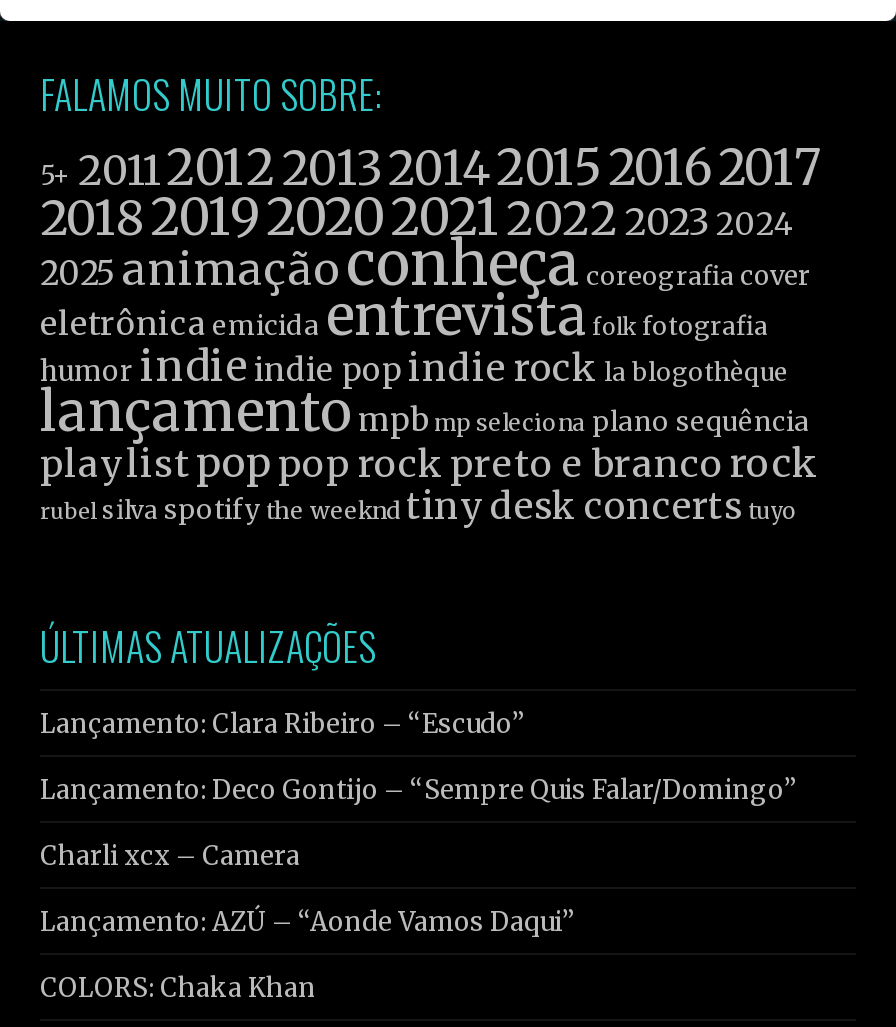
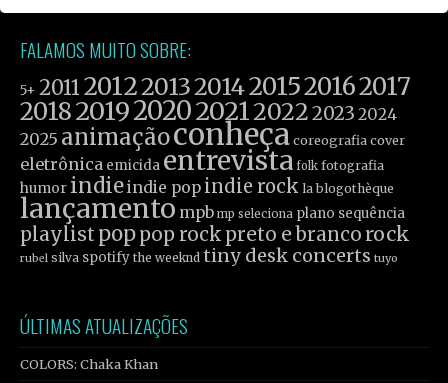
- Lançamento: Clara Ribeiro – “Escudo”
- Lançamento: Deco Gontijo – “Sempre Quis Falar/Domingo”
- Charli xcx – Camera
- Lançamento: AZÚ – “Aonde Vamos Daqui”
